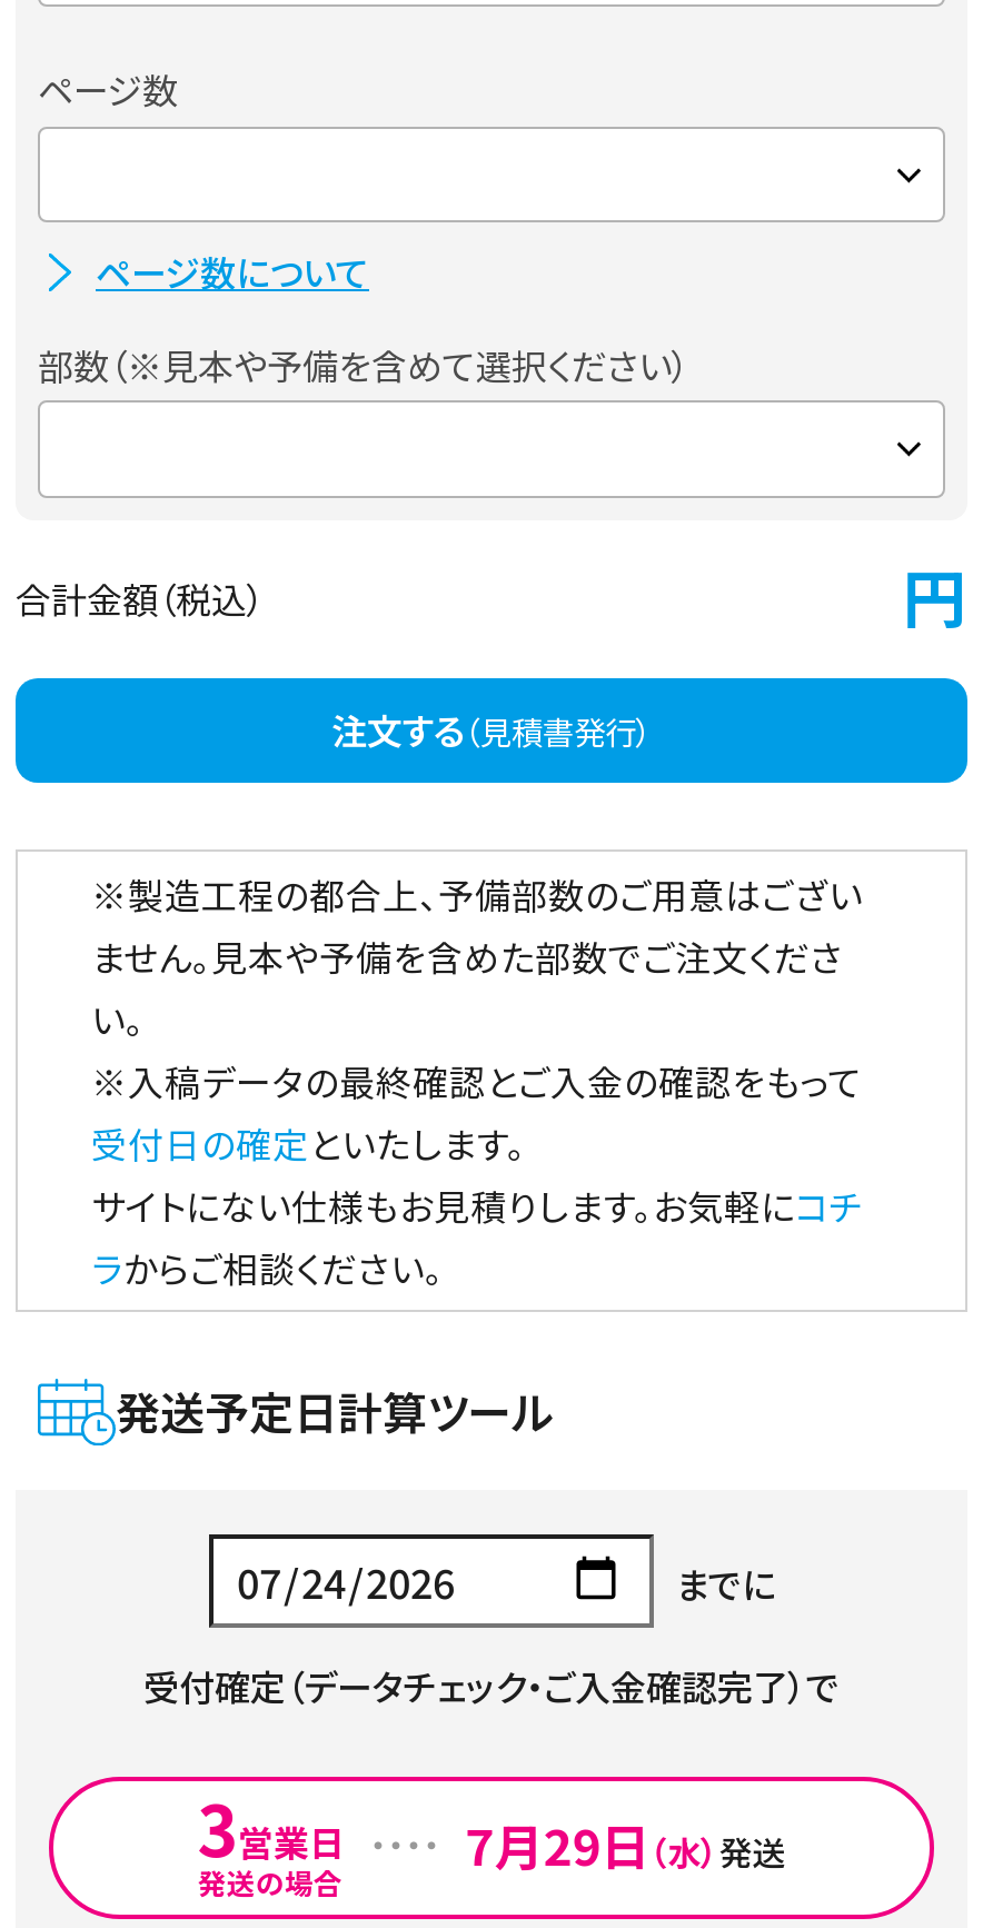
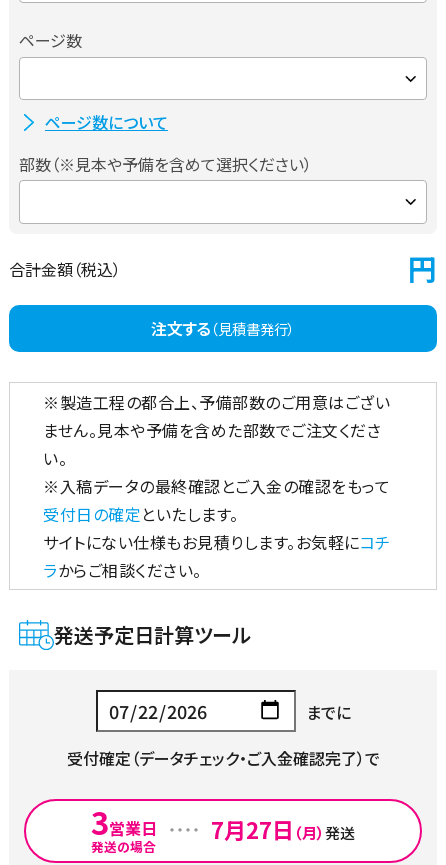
- ・・・・ 7月29日（水）発送
+ ・・・・ 7月27日（月）発送
